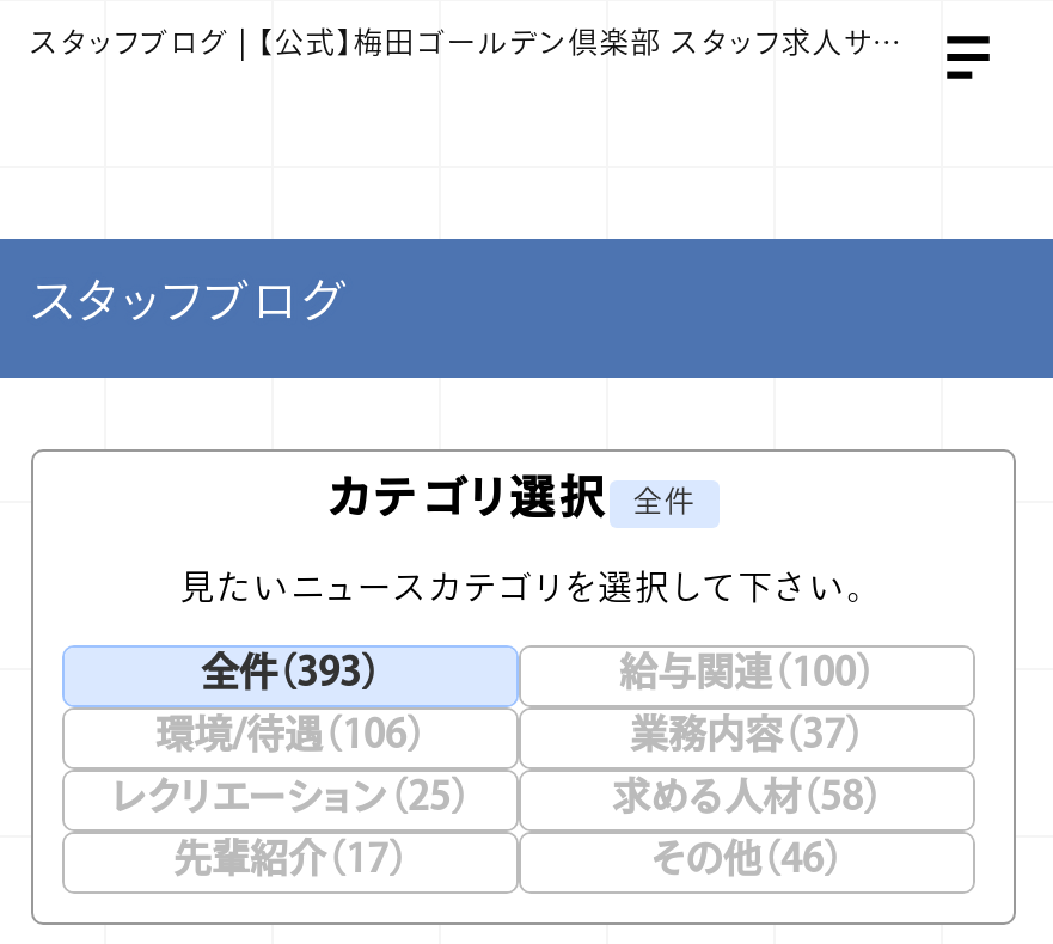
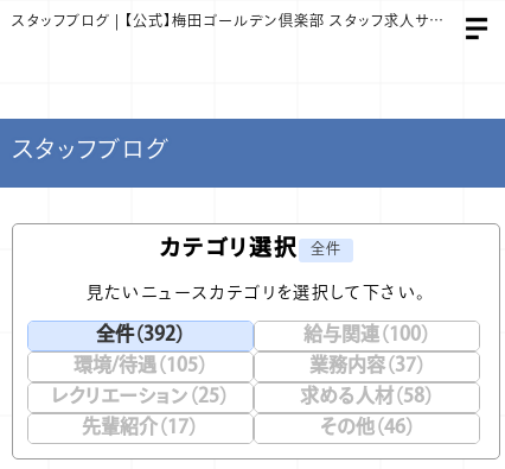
- 全件（393）
+ 全件（392）

- 環境/待遇（106）
+ 環境/待遇（105）
